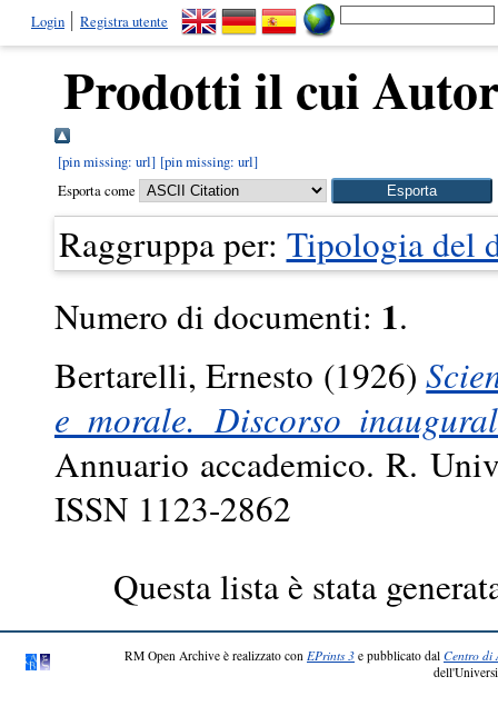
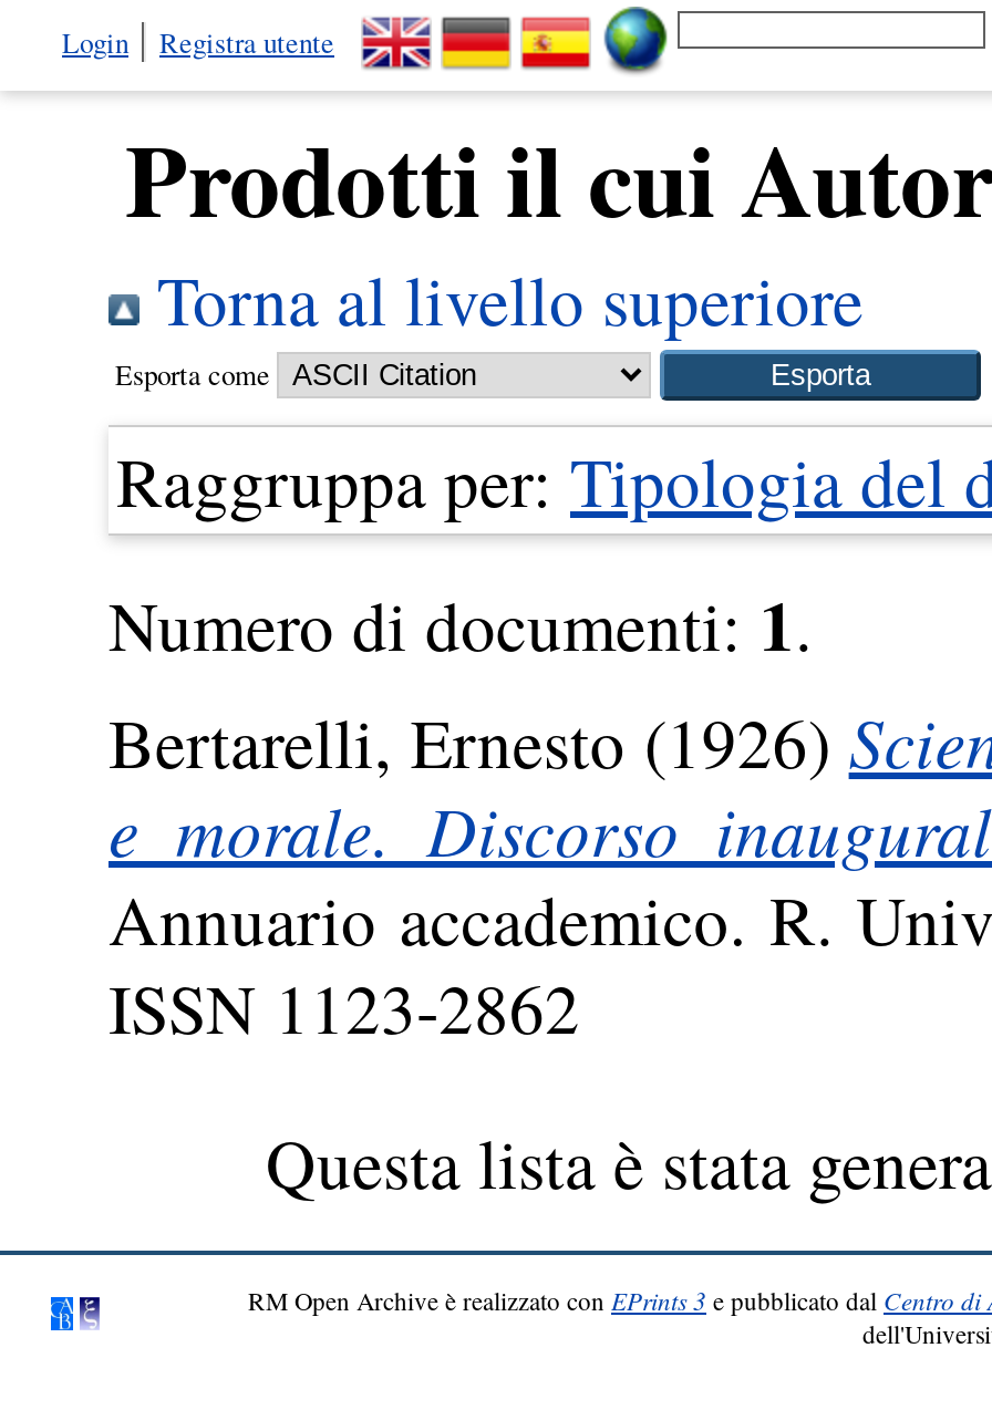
- [pin missing: url] [pin missing: url]
+ Torna al livello superiore
